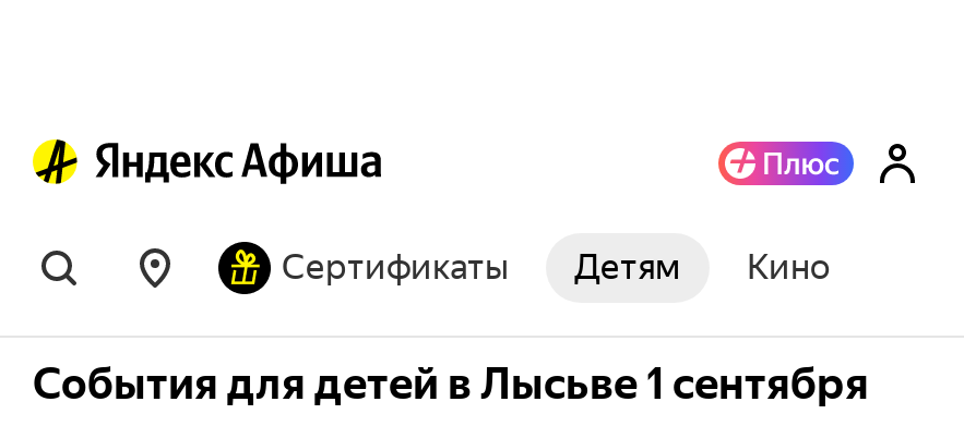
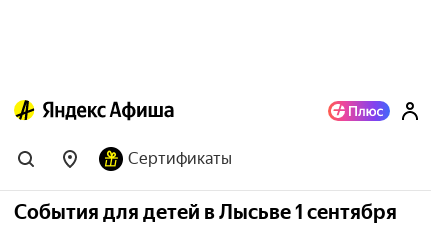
- Детям
- Кино
